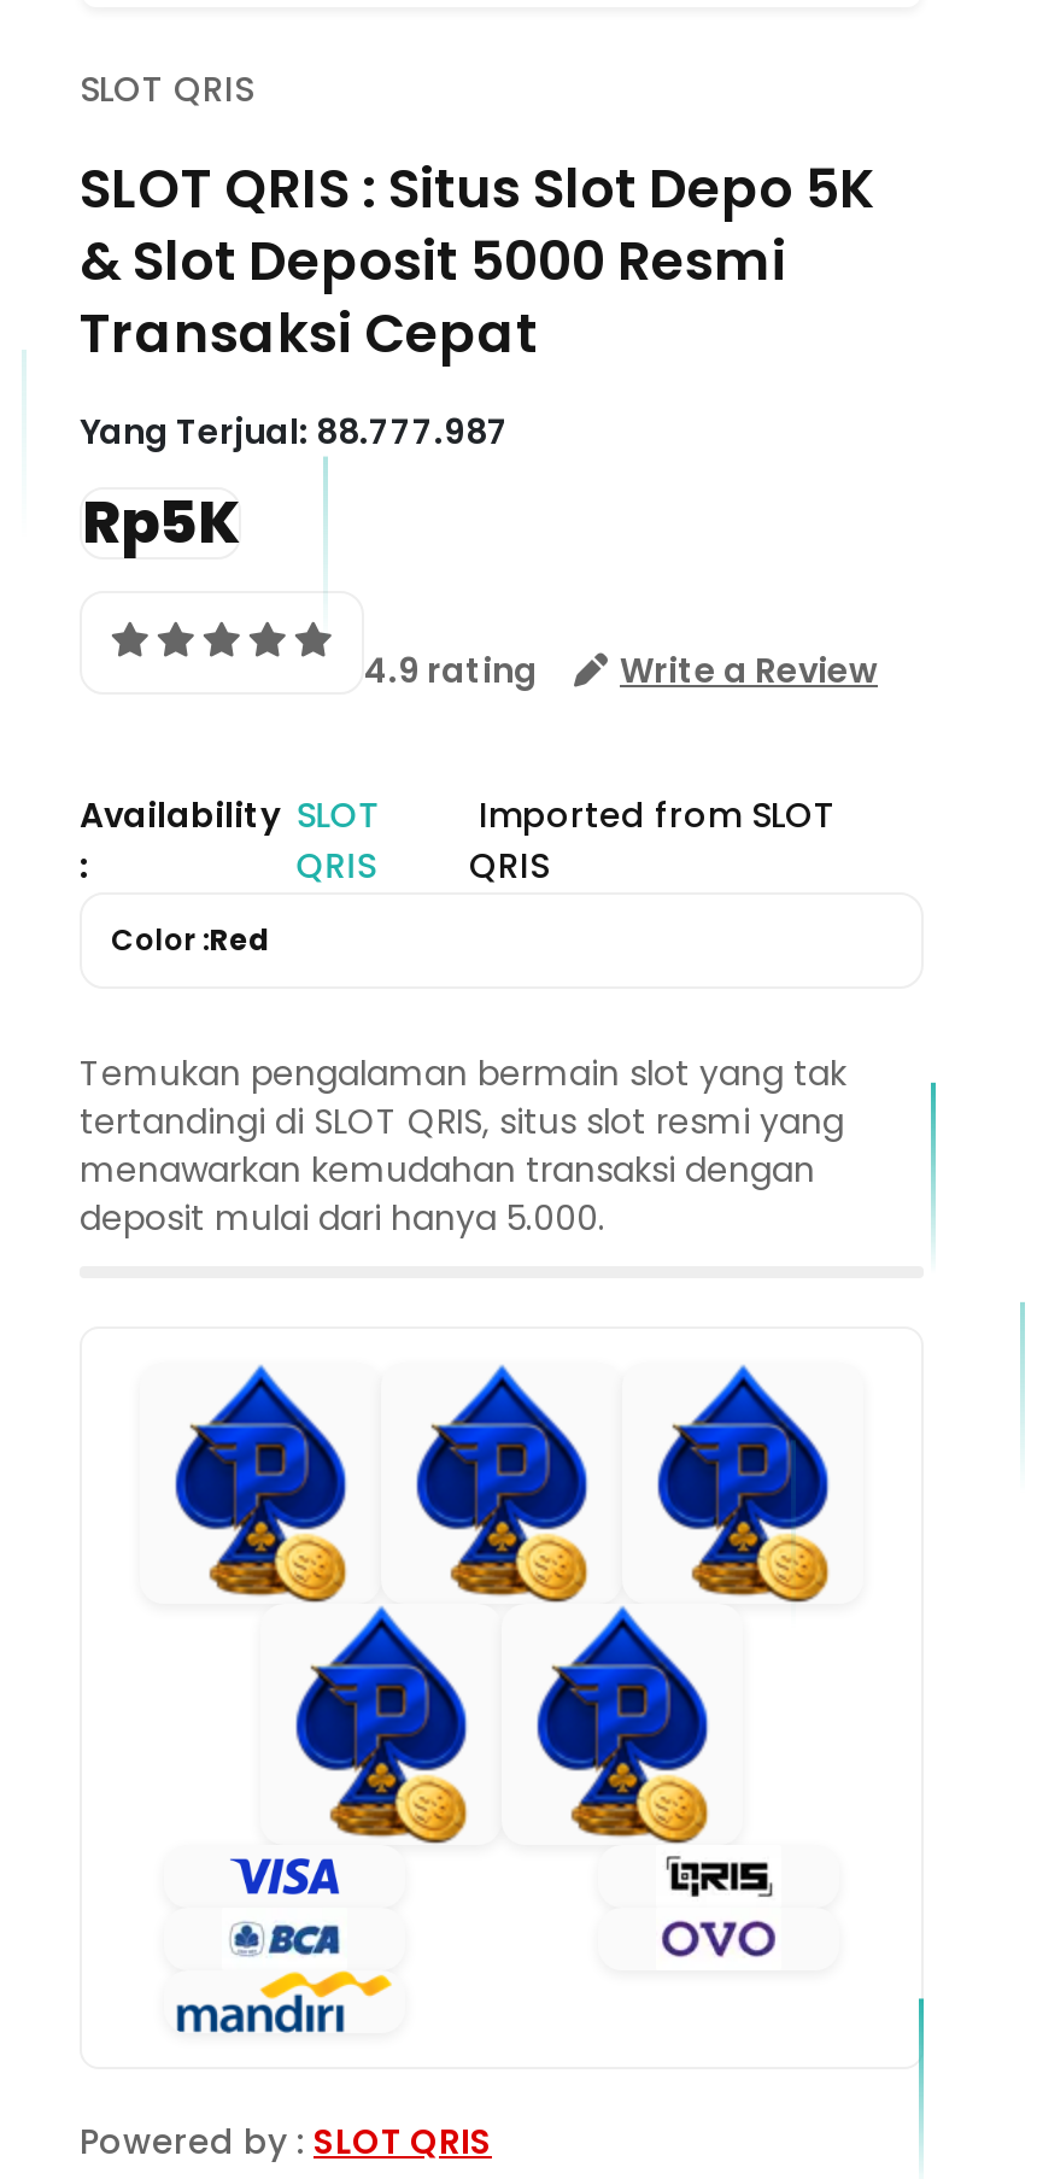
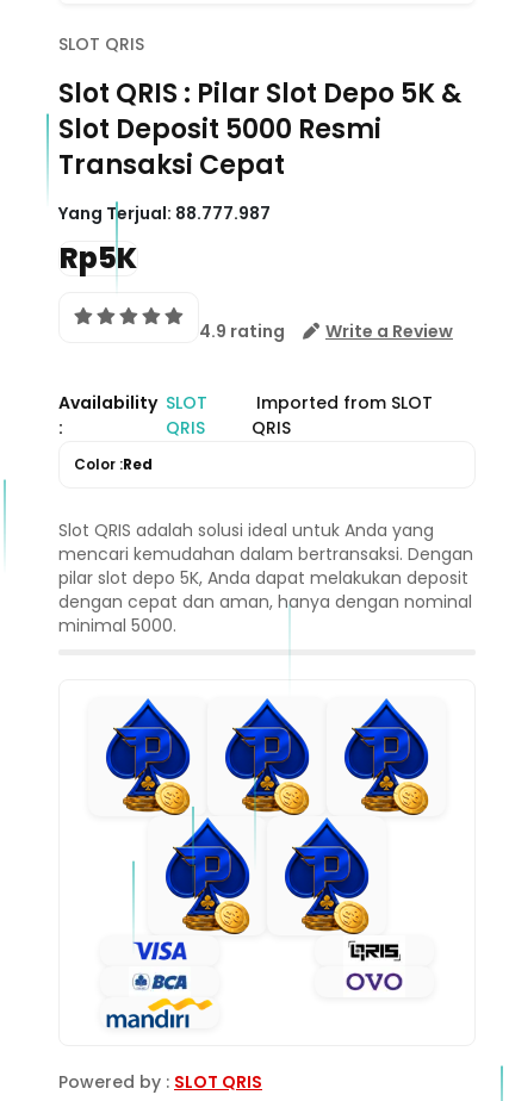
- SLOT QRIS : Situs Slot Depo 5K
- & Slot Deposit 5000 Resmi
+ Slot QRIS : Pilar Slot Depo 5K &
+ Slot Deposit 5000 Resmi

- Temukan pengalaman bermain slot yang tak
- tertandingi di SLOT QRIS, situs slot resmi yang
- menawarkan kemudahan transaksi dengan
- deposit mulai dari hanya 5.000.
+ Slot QRIS adalah solusi ideal untuk Anda yang
+ mencari kemudahan dalam bertransaksi. Dengan
+ pilar slot depo 5K, Anda dapat melakukan deposit
+ dengan cepat dan aman, hanya dengan nominal
+ minimal 5000.
